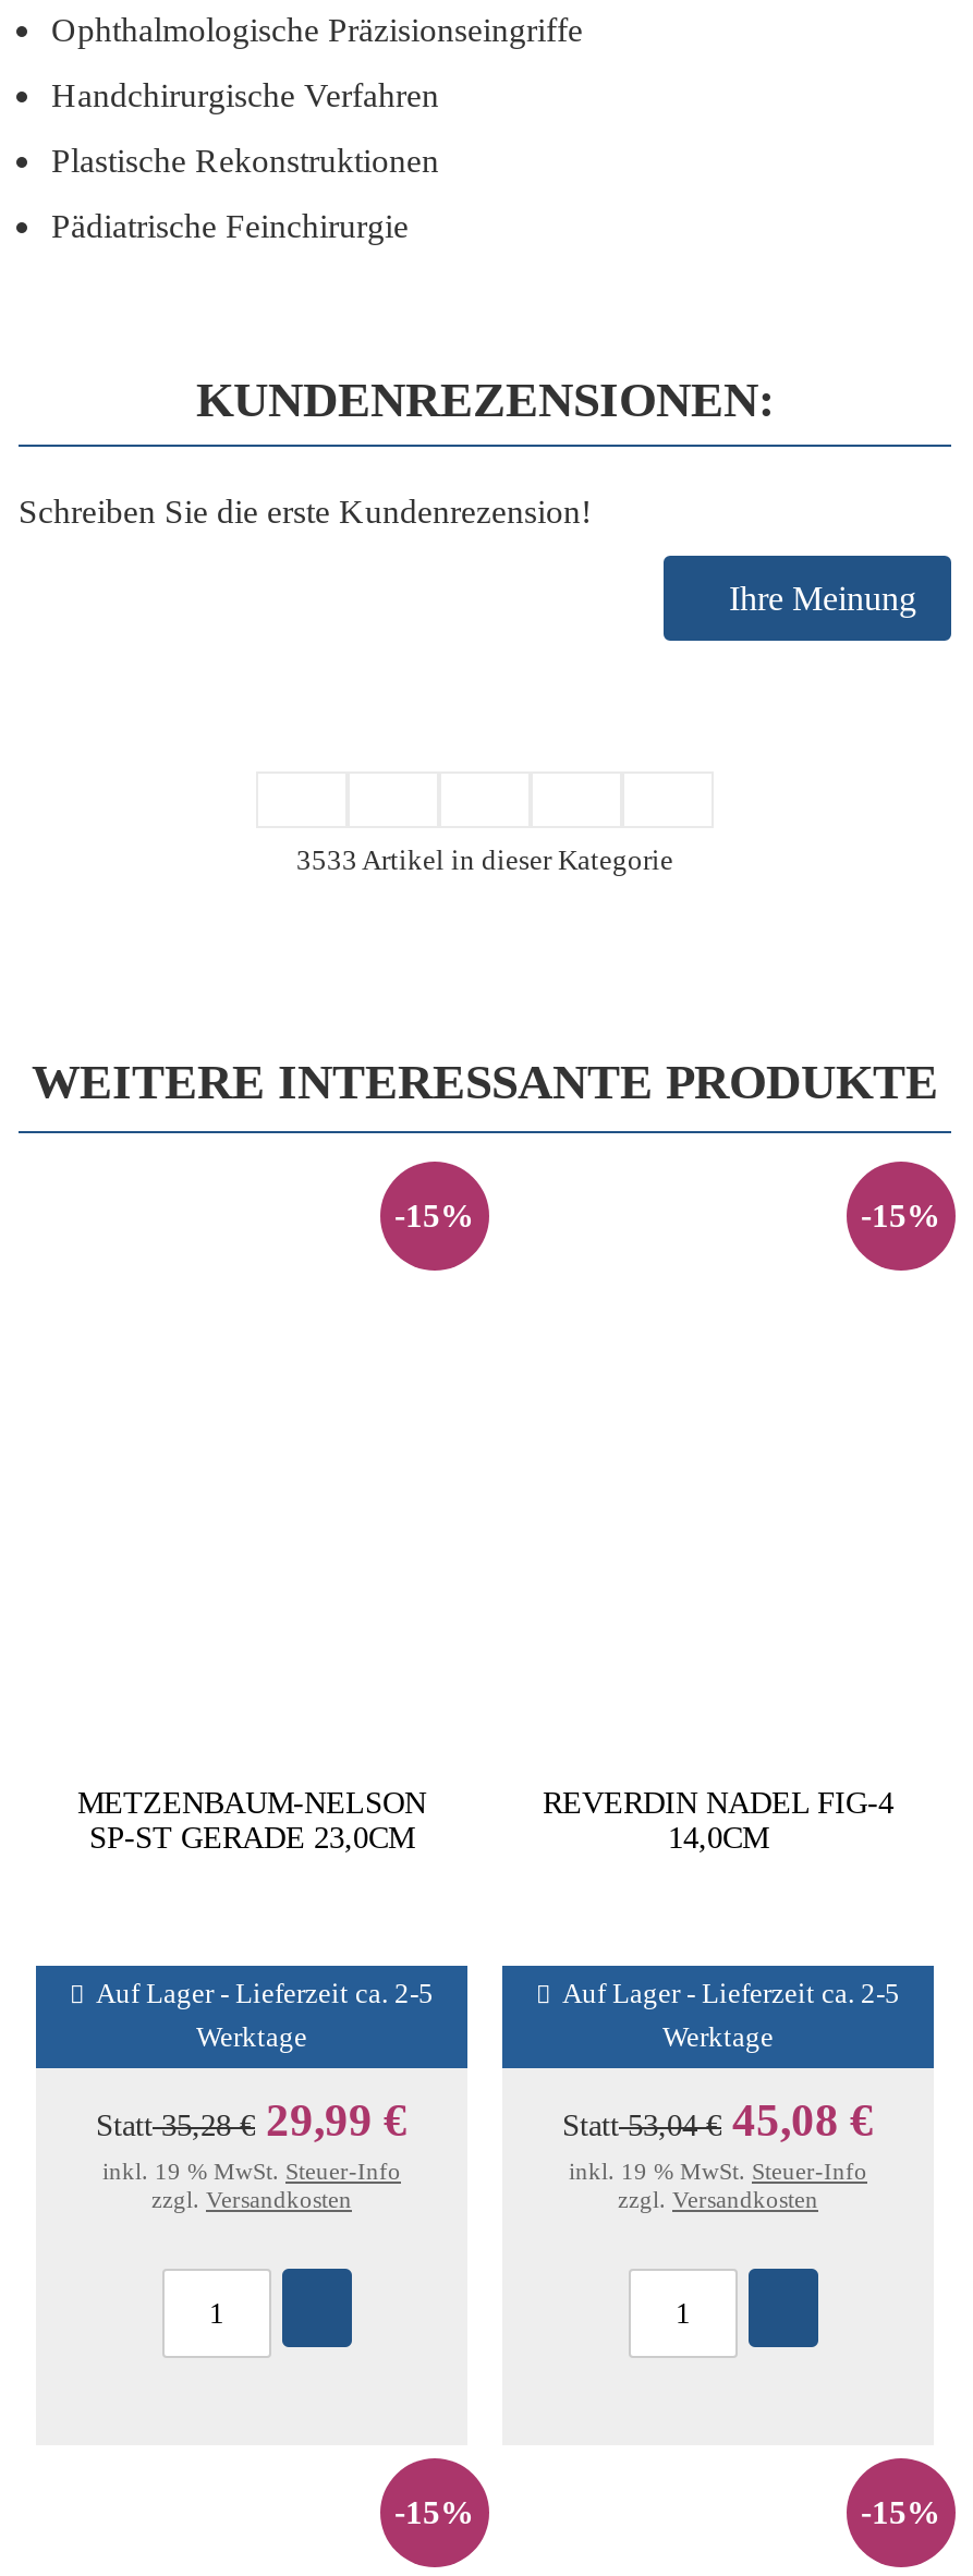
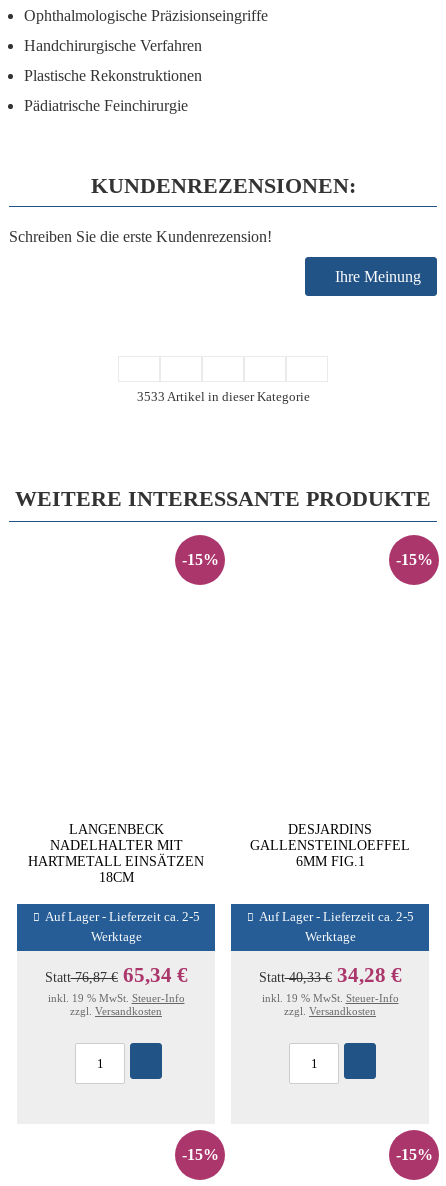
- METZENBAUM-NELSON
- SP-ST GERADE 23,0CM
+ LANGENBECK
+ NADELHALTER MIT
+ HARTMETALL EINSÄTZEN
+ 18CM

- REVERDIN NADEL FIG-4
- 14,0CM
+ DESJARDINS
+ GALLENSTEINLOEFFEL
+ 6MM FIG.1

- Statt35,28 € 29,99 €
+ Statt76,87 € 65,34 €

- Statt53,04 € 45,08 €
+ Statt40,33 € 34,28 €
